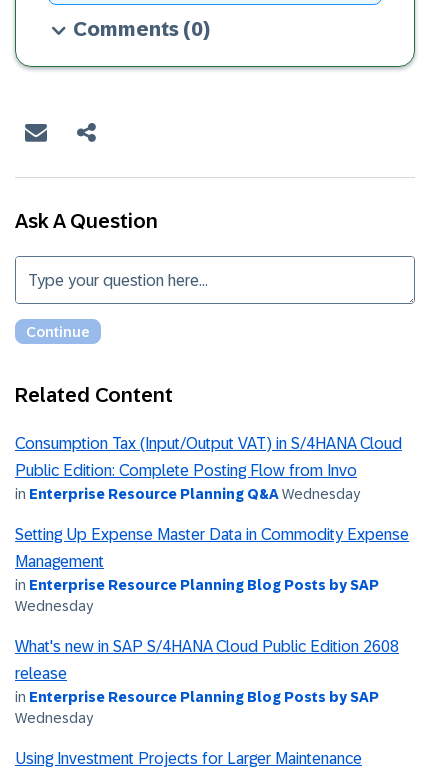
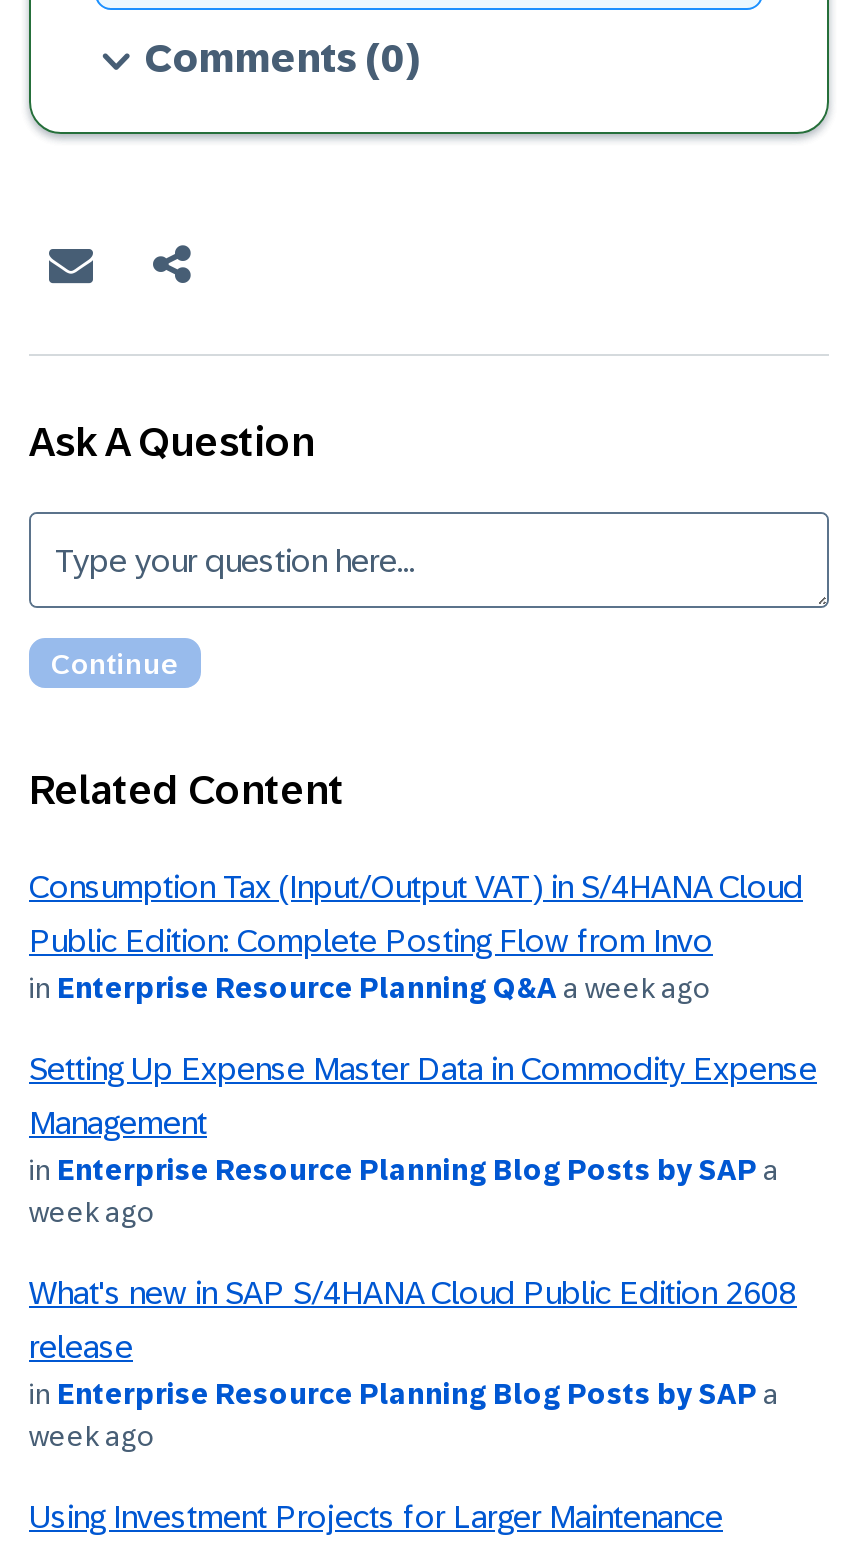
- in Enterprise Resource Planning Q&A Wednesday
+ in Enterprise Resource Planning Q&A a week ago

- in Enterprise Resource Planning Blog Posts by SAP
- Wednesday
+ in Enterprise Resource Planning Blog Posts by SAP a
+ week ago

- in Enterprise Resource Planning Blog Posts by SAP
- Wednesday
+ in Enterprise Resource Planning Blog Posts by SAP a
+ week ago
